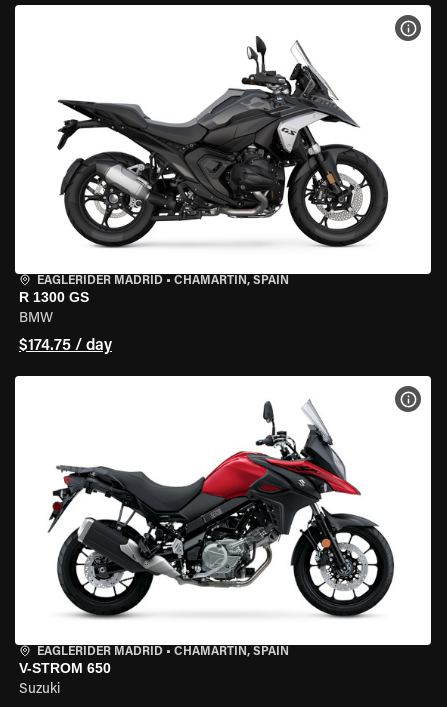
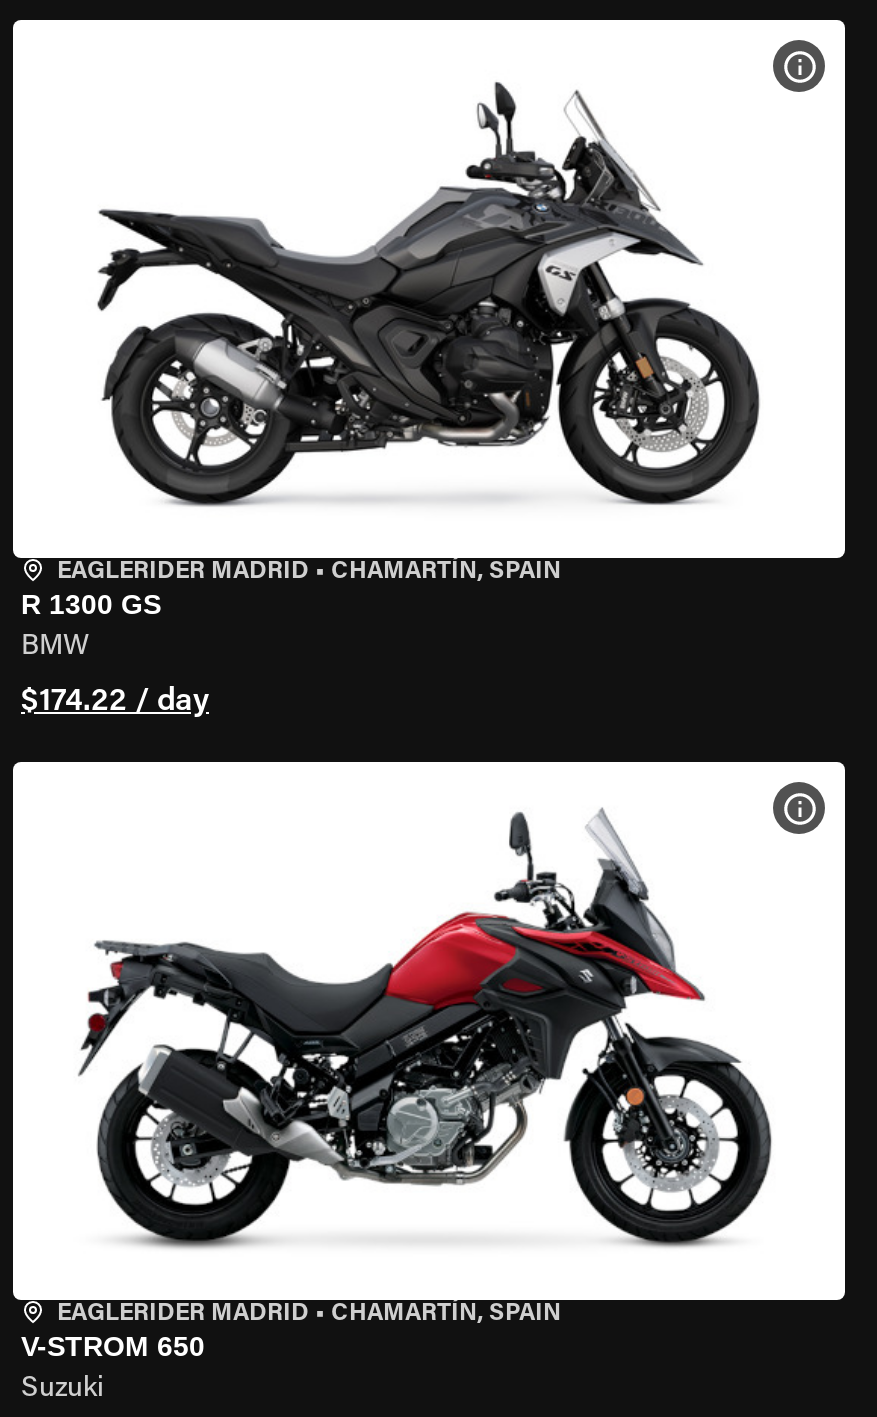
- $174.75 / day
+ $174.22 / day
